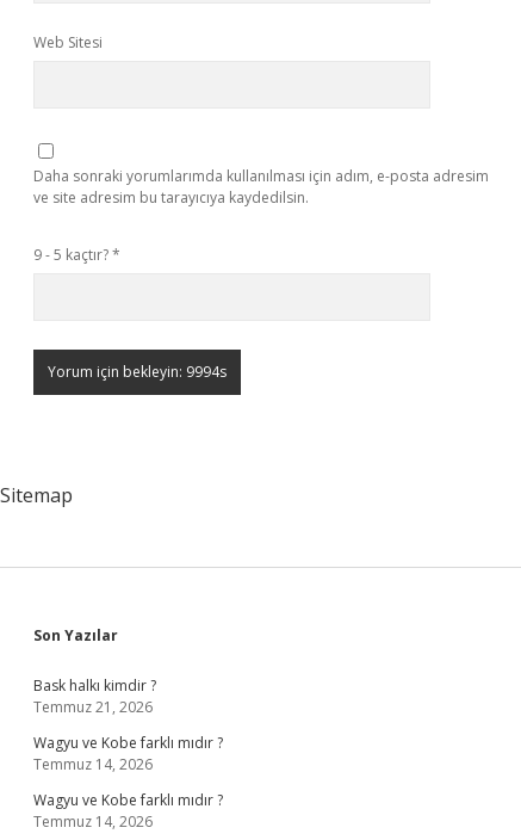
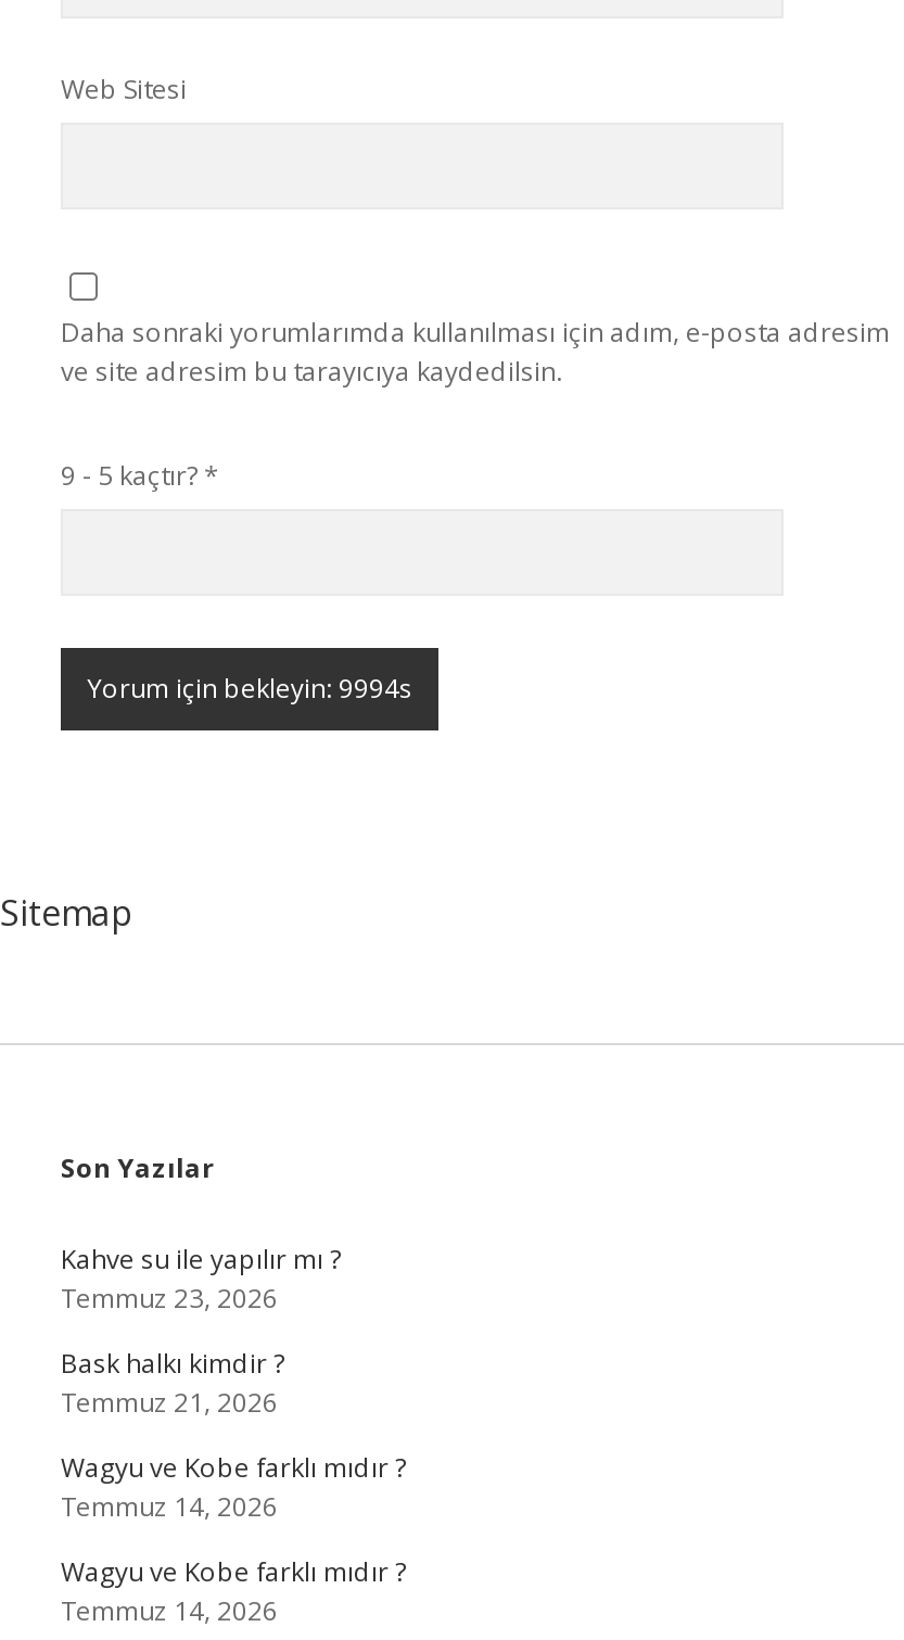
+ Kahve su ile yapılır mı ?
+ Temmuz 23, 2026
